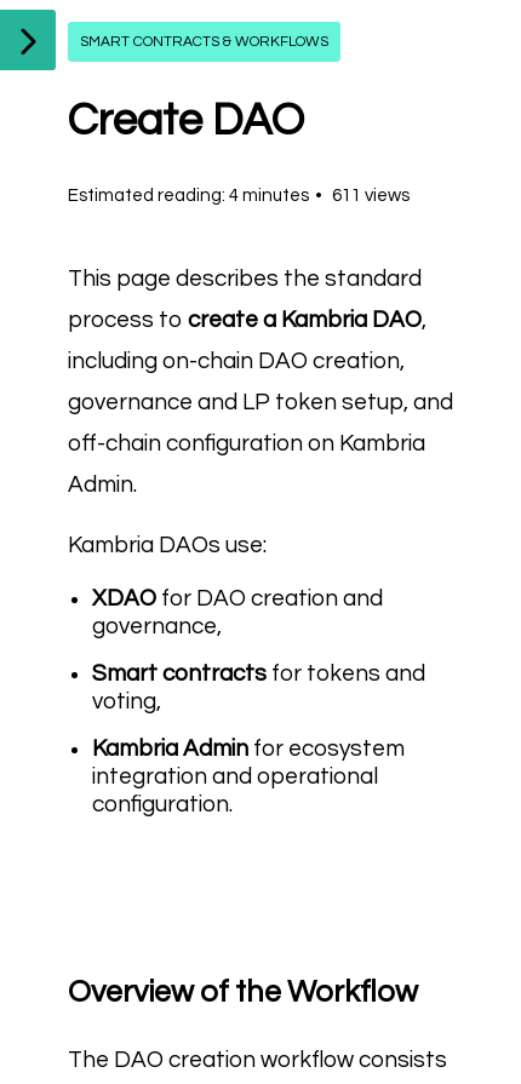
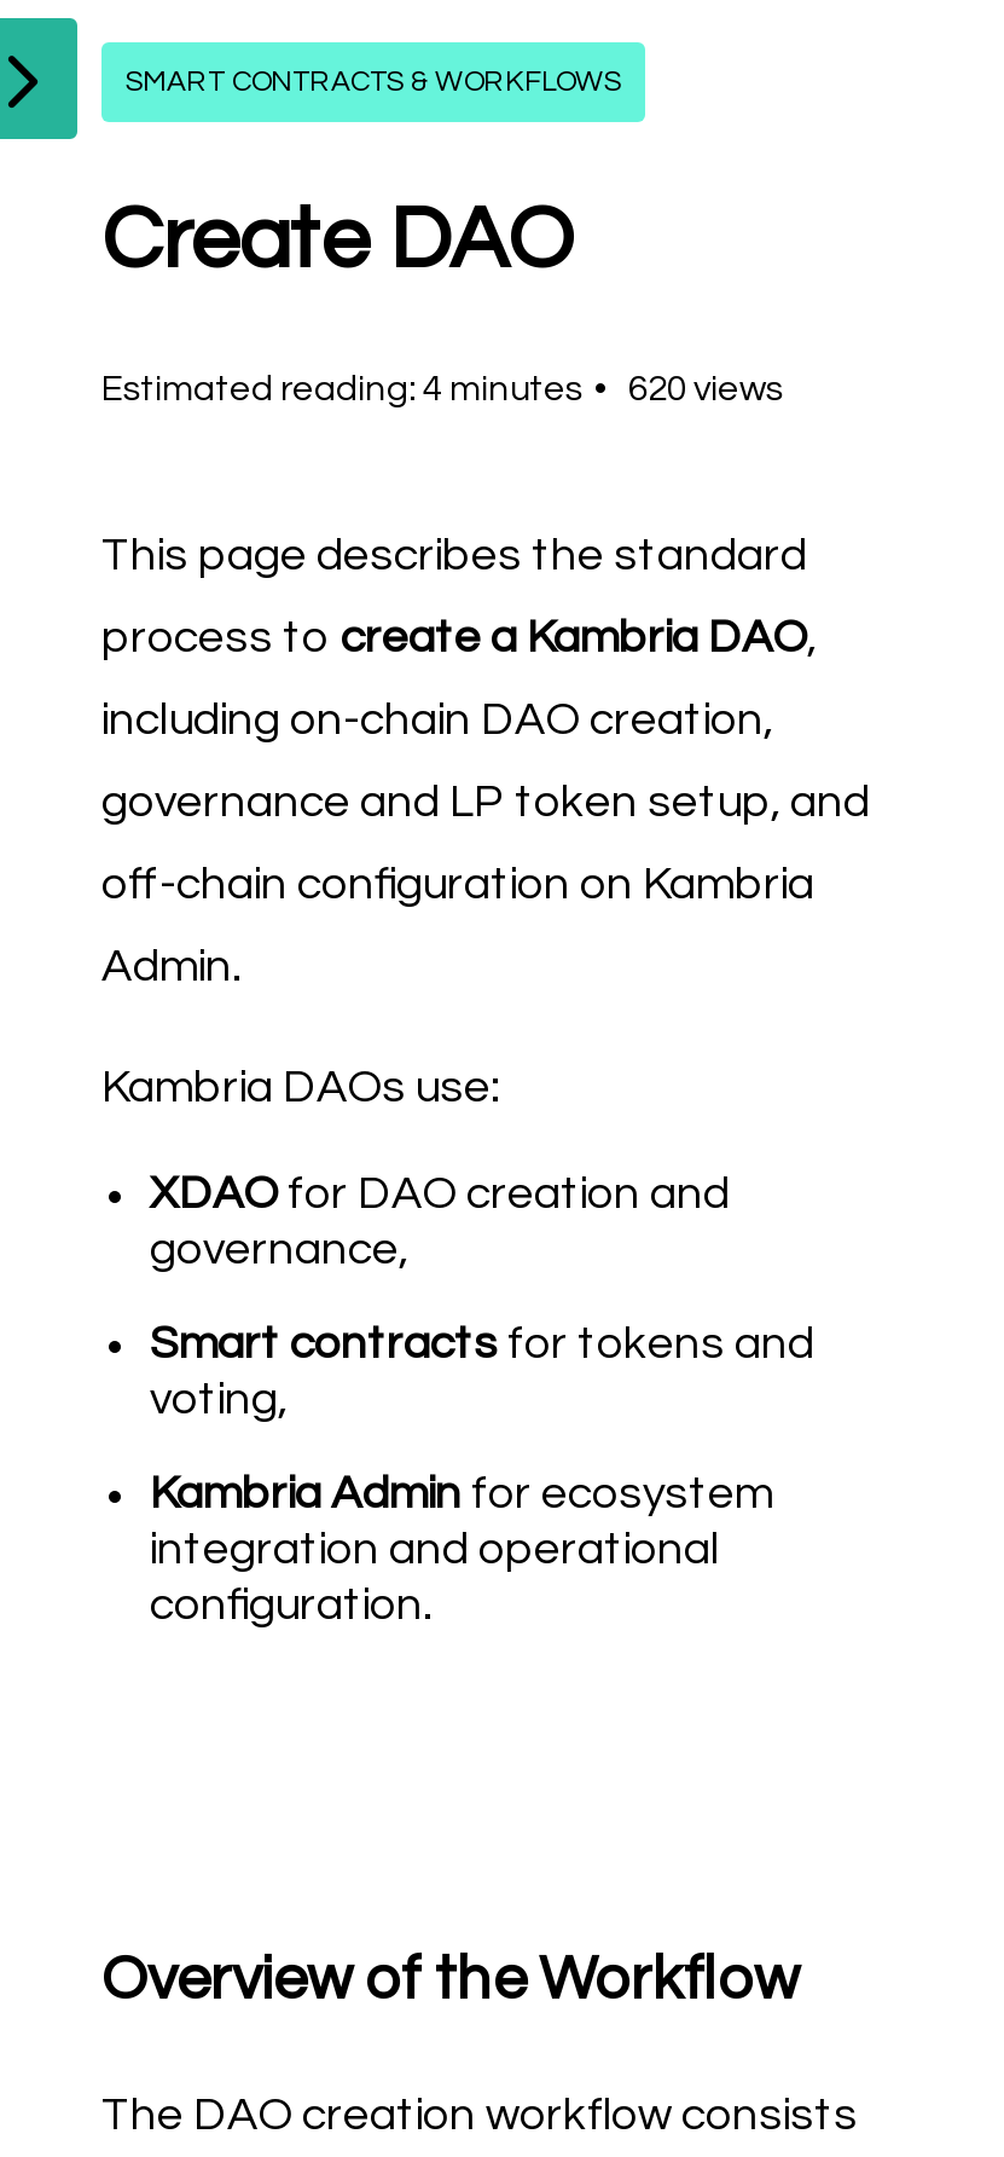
- Estimated reading: 4 minutes 611 views
+ Estimated reading: 4 minutes 620 views
